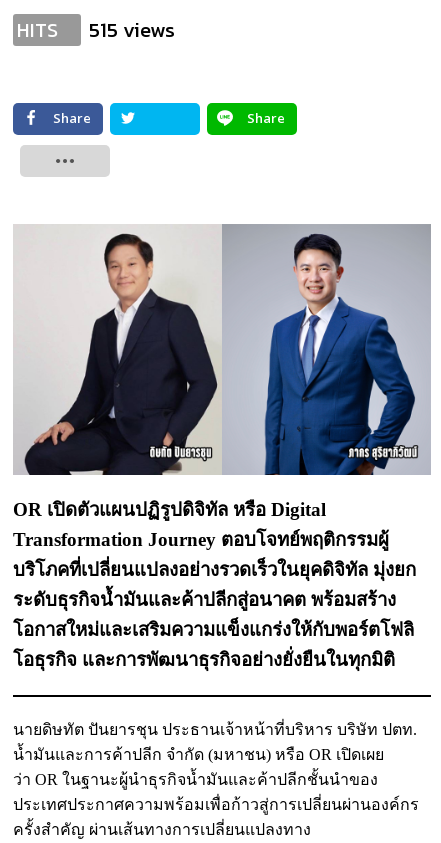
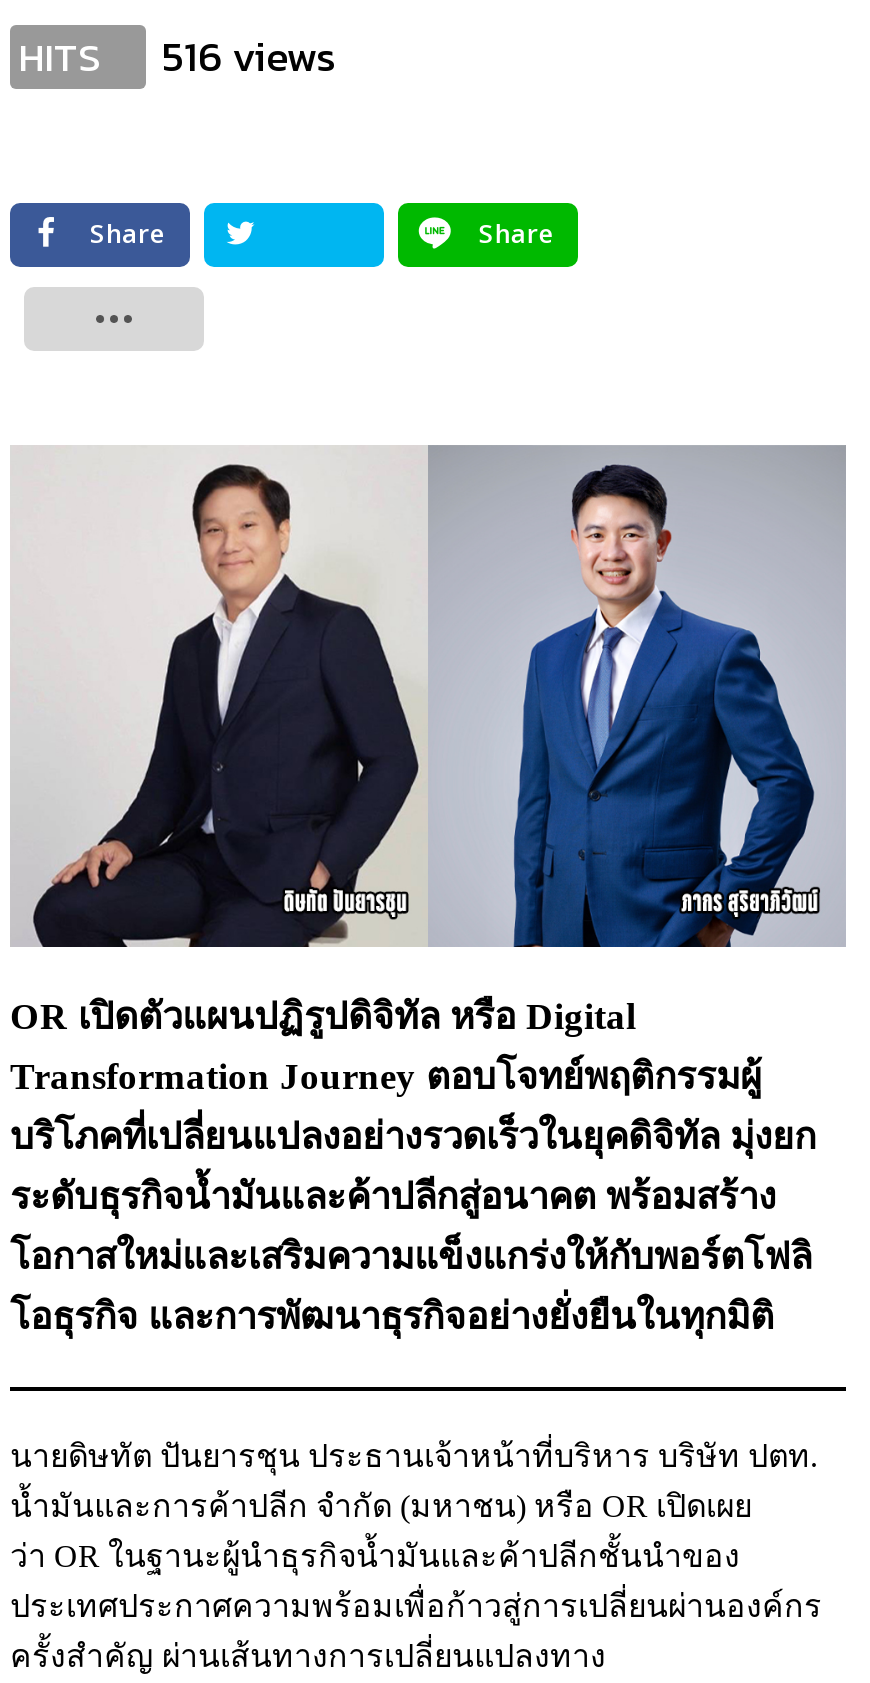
- HITS 515 views
+ HITS 516 views
